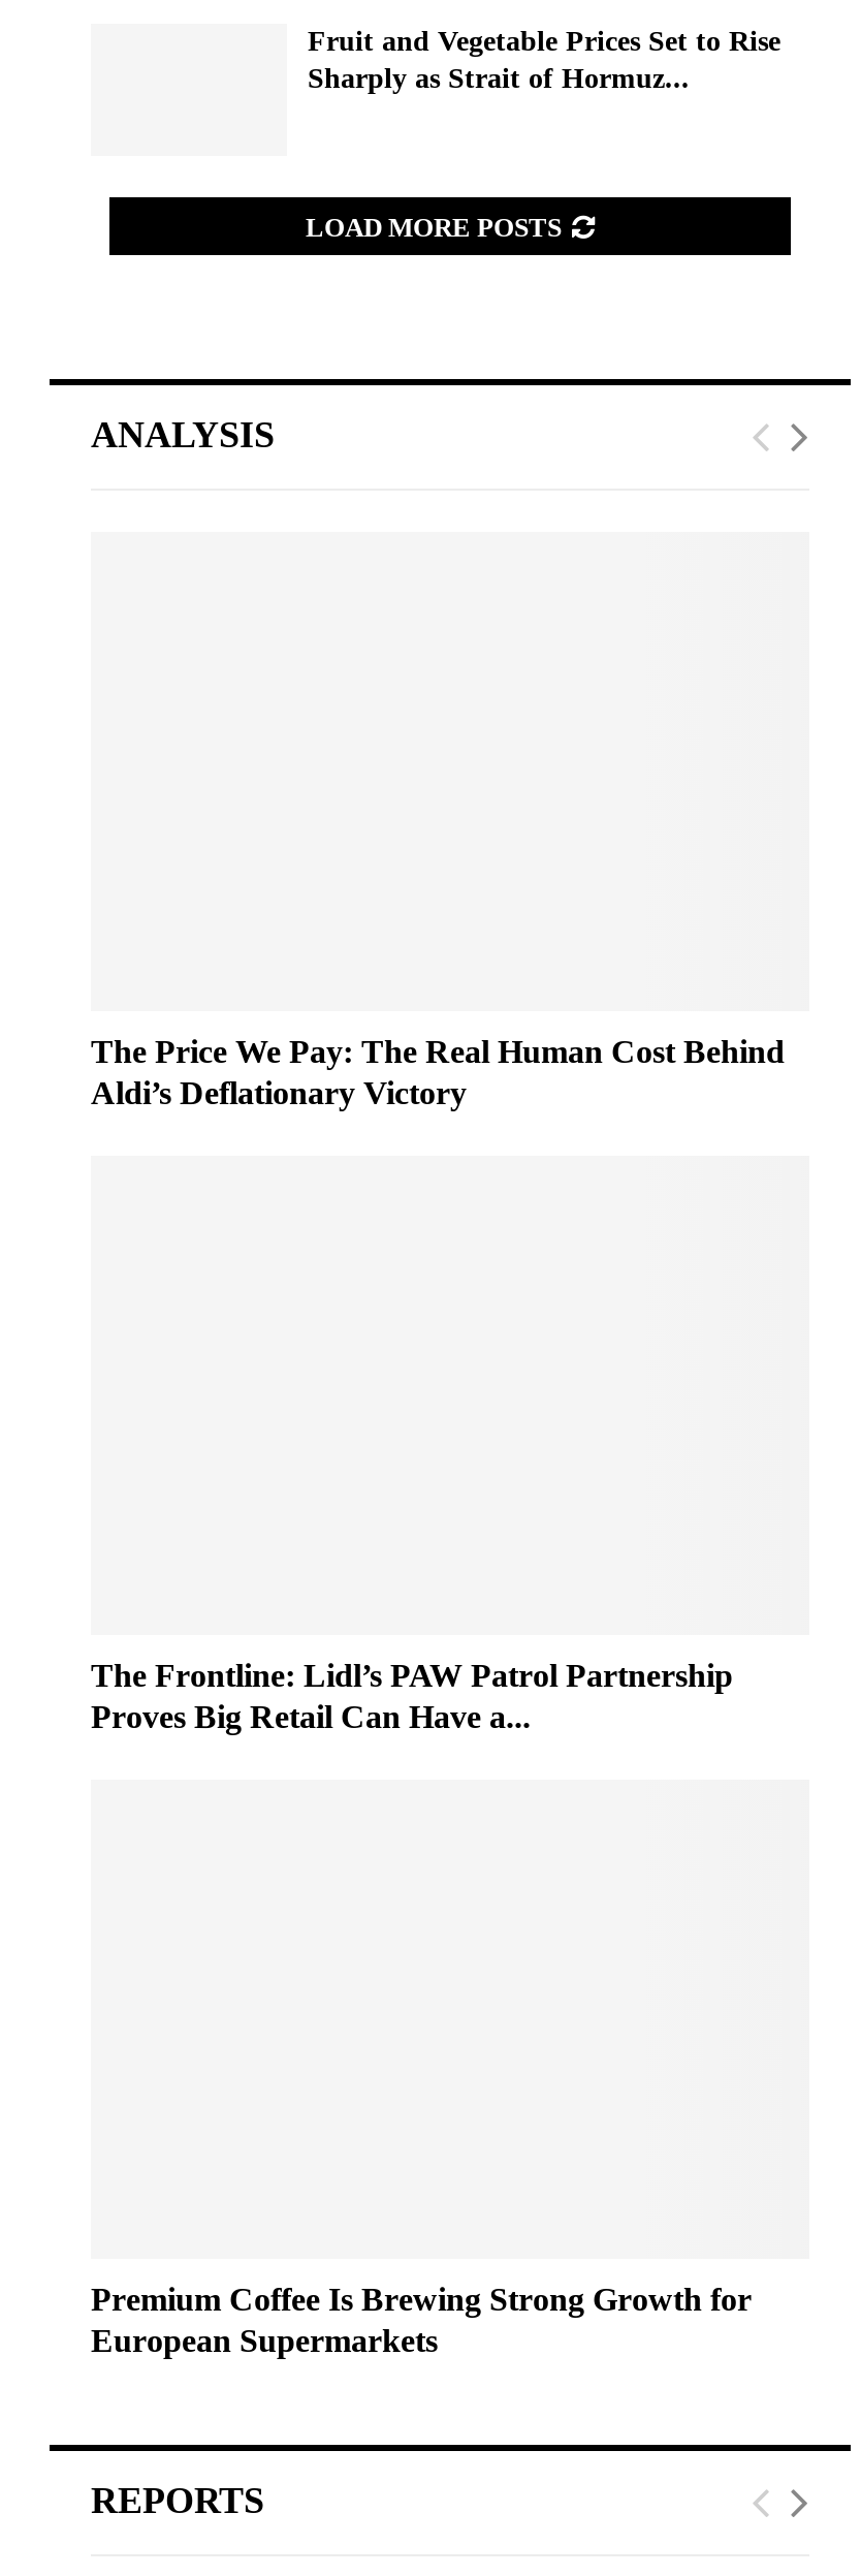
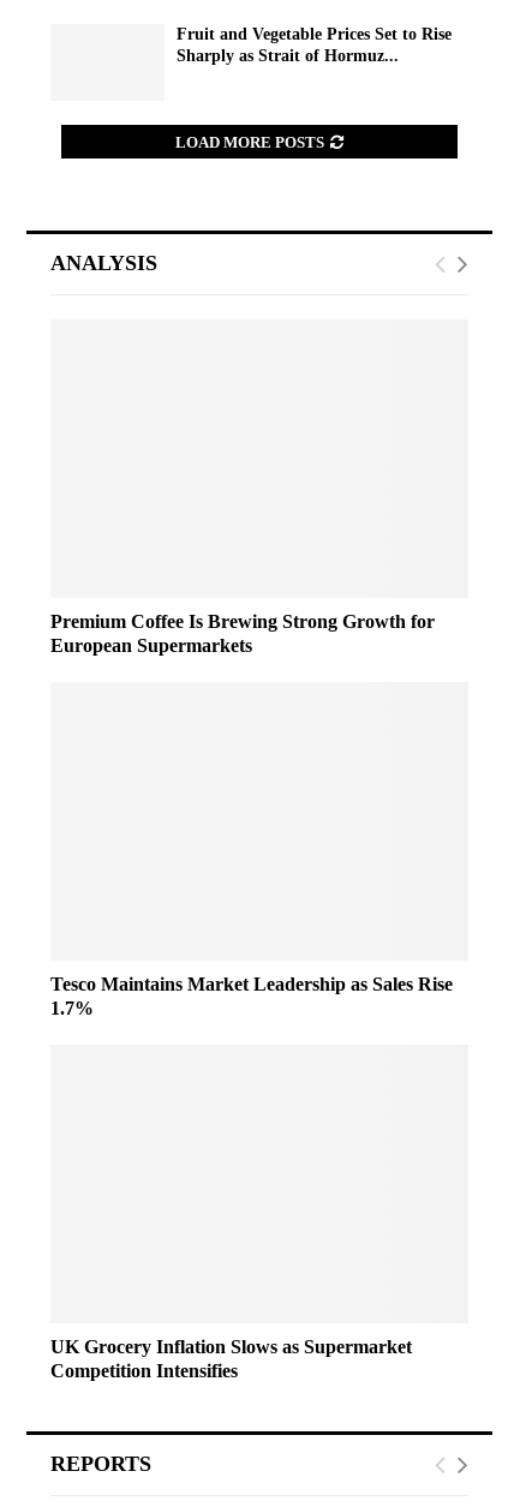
- The Price We Pay: The Real Human Cost Behind
- Aldi’s Deflationary Victory

- The Frontline: Lidl’s PAW Patrol Partnership
- Proves Big Retail Can Have a...

moved up: Premium Coffee Is Brewing Strong Growth for | European Supermarkets

+ Tesco Maintains Market Leadership as Sales Rise
+ 1.7%

+ UK Grocery Inflation Slows as Supermarket
+ Competition Intensifies
